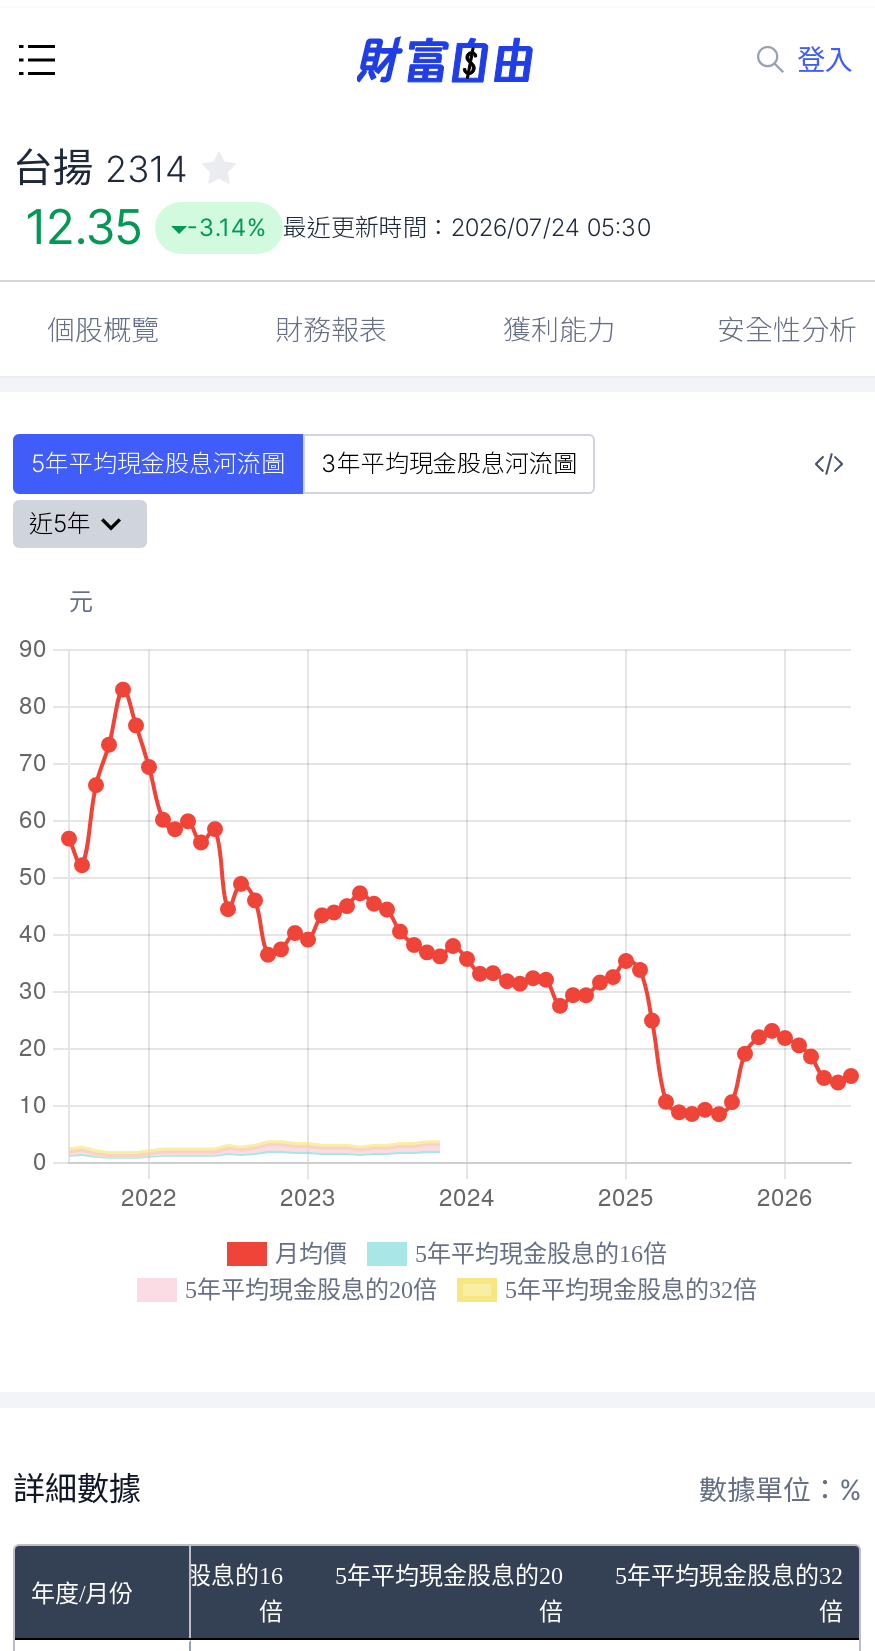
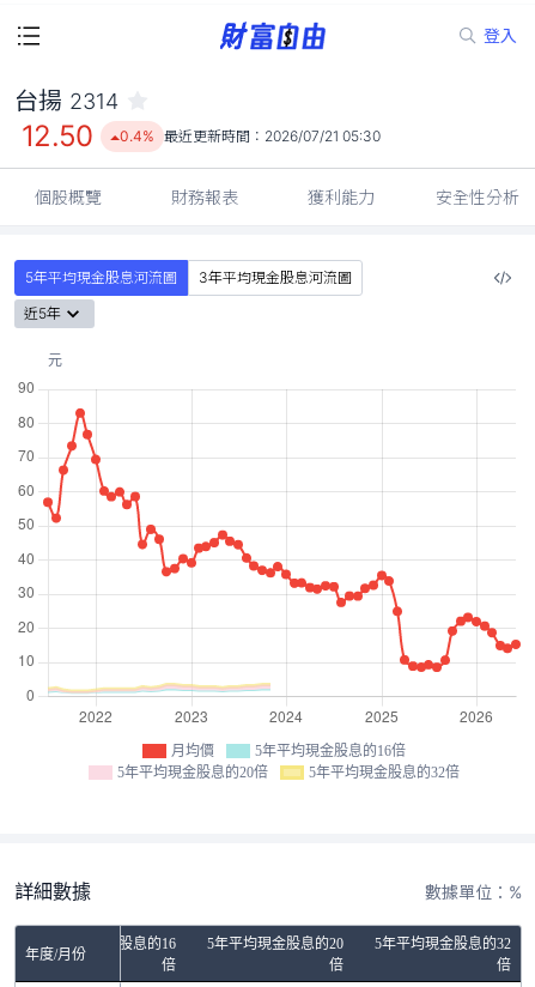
- 12.35
+ 12.50

- -3.14% 最近更新時間：2026/07/24 05:30
+ 0.4% 最近更新時間：2026/07/21 05:30
